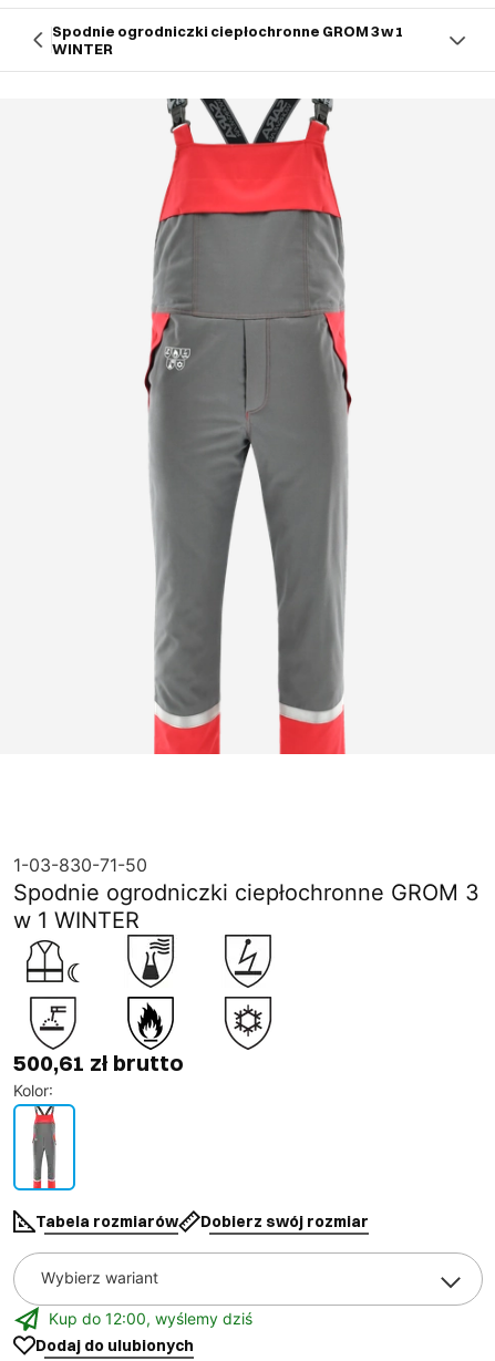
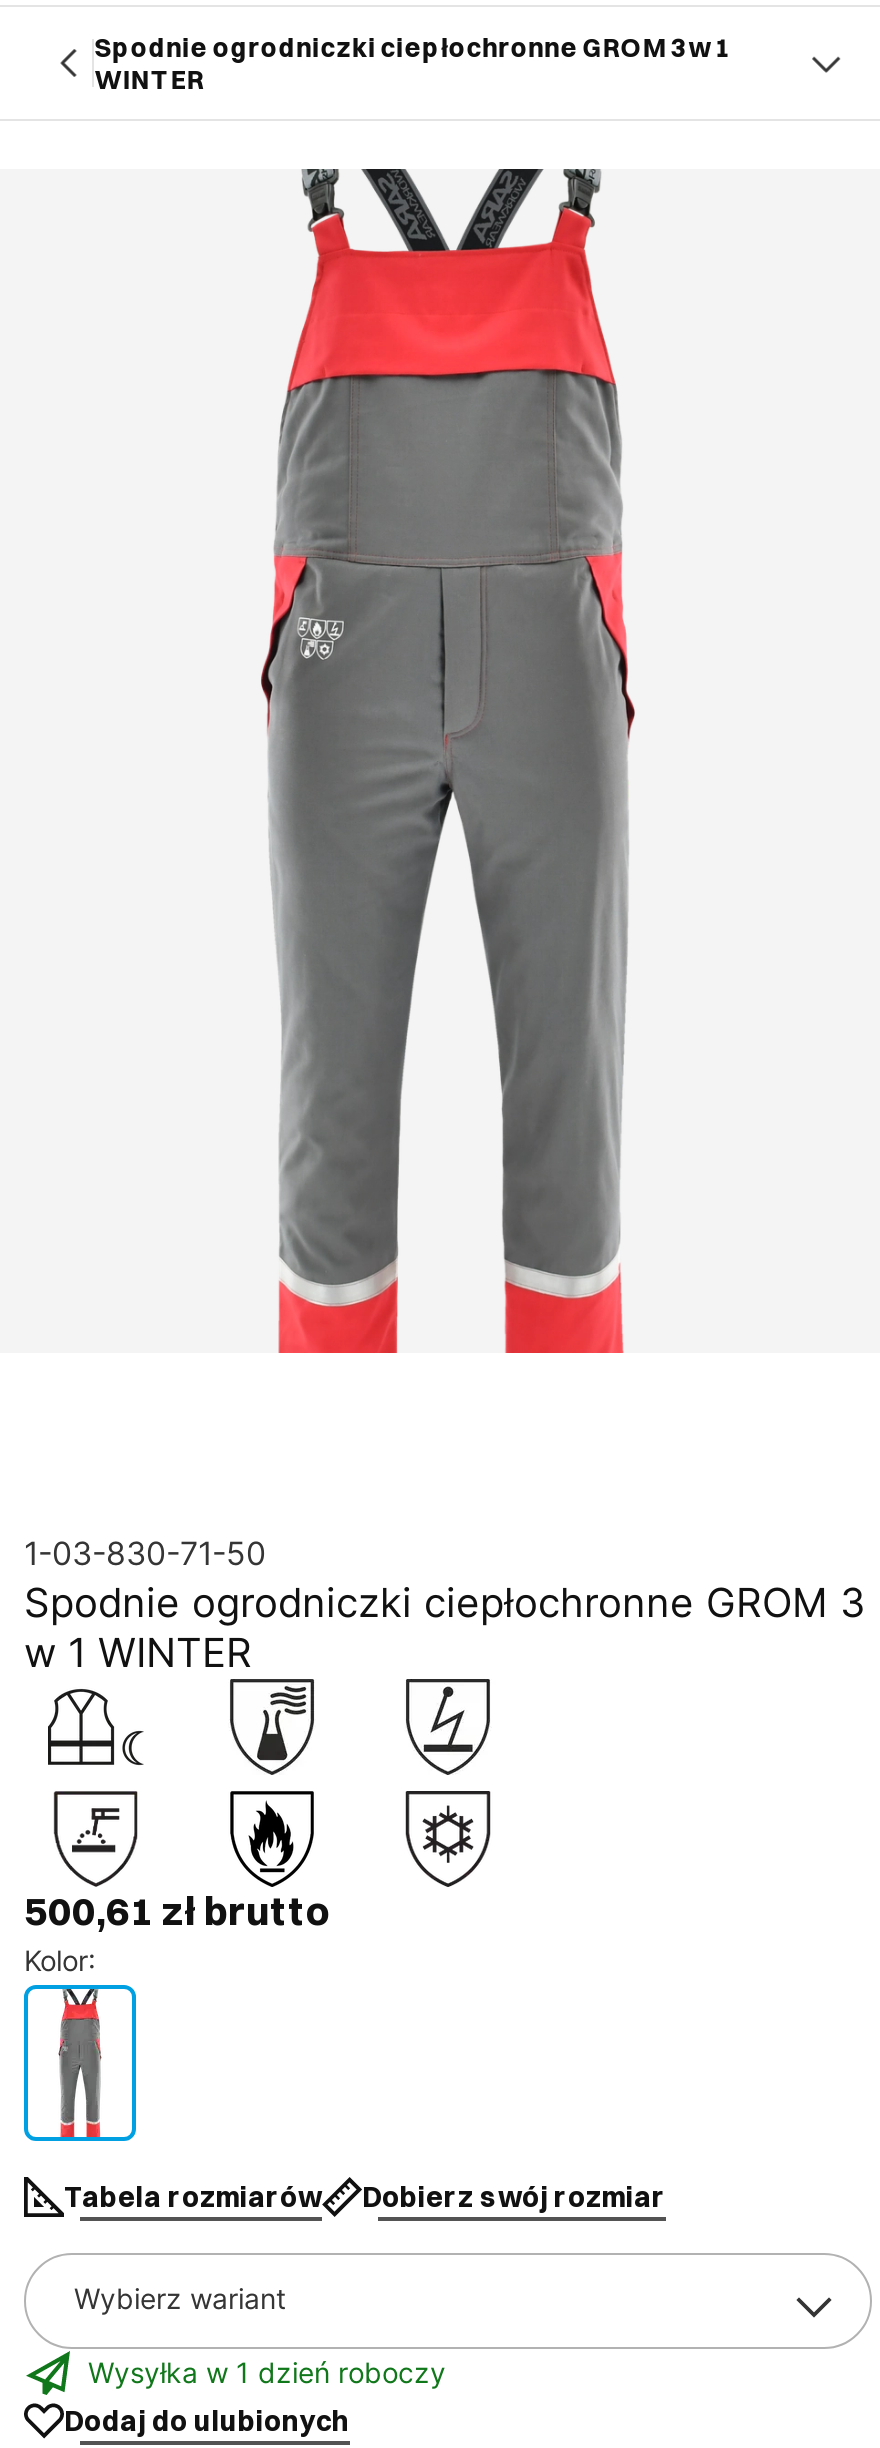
- Kup do 12:00, wyślemy dziś
+ Wysyłka w 1 dzień roboczy
